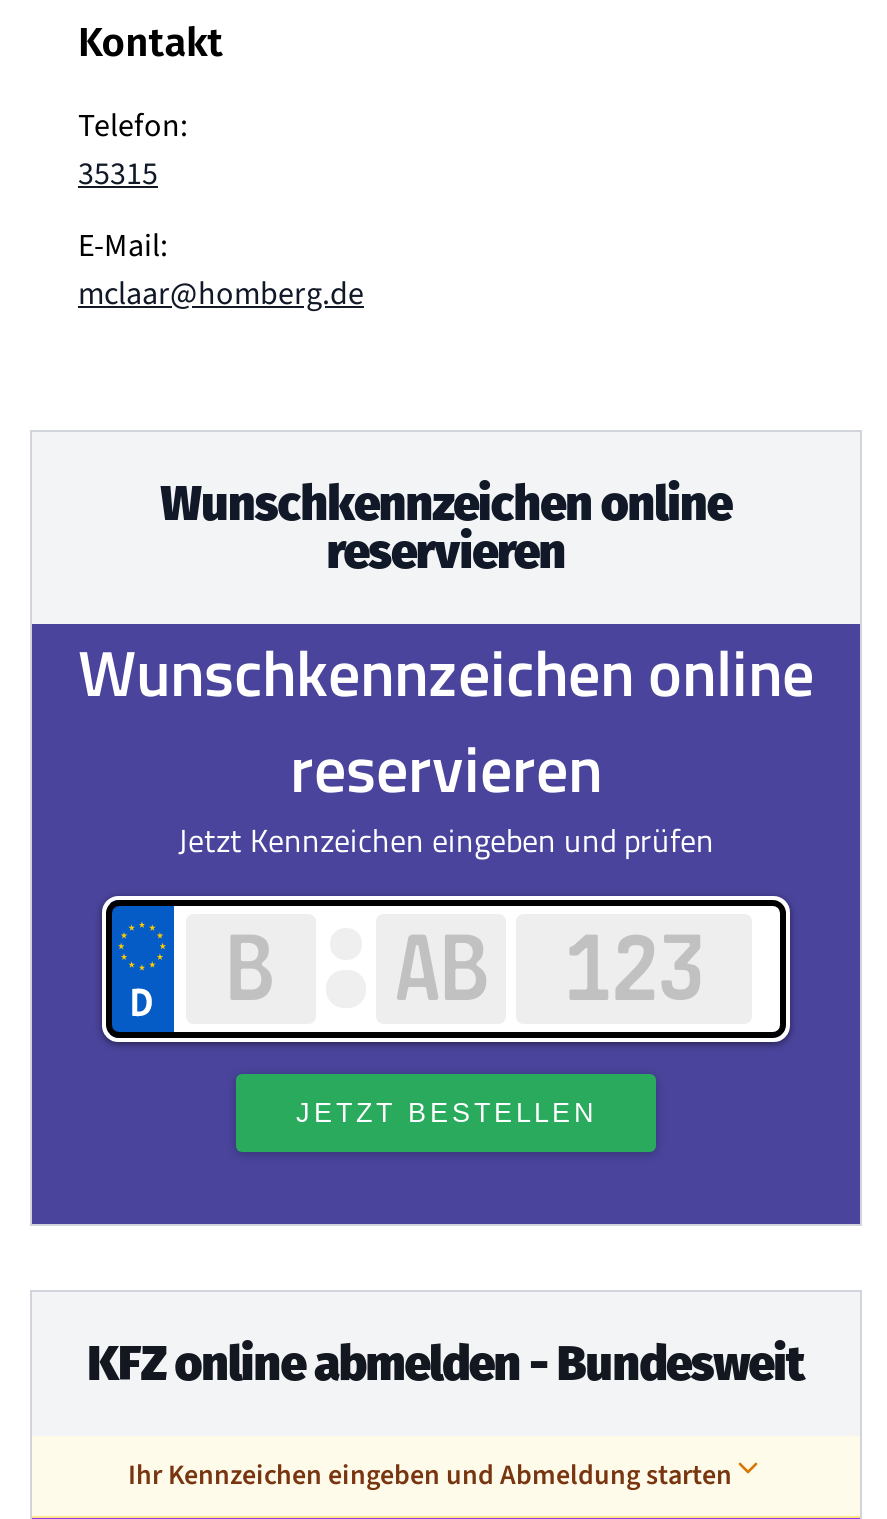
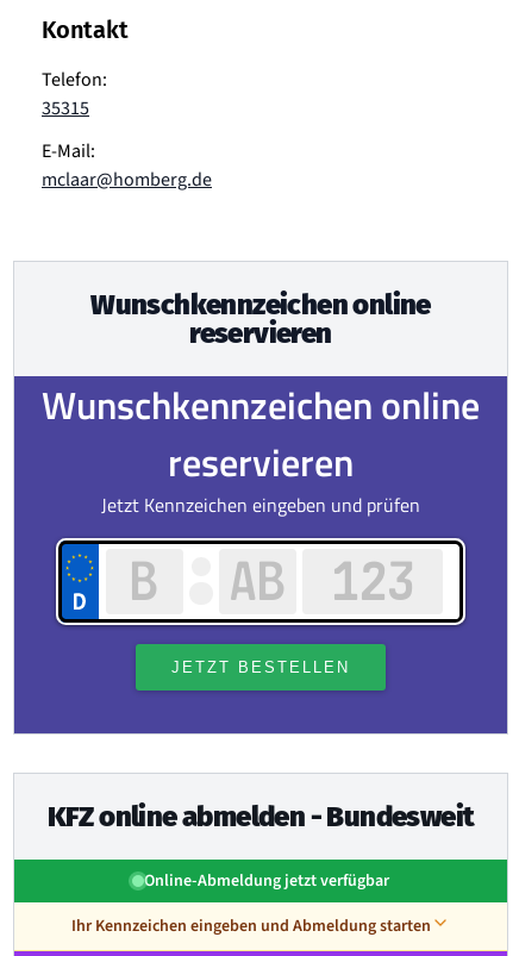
+ Online-Abmeldung jetzt verfügbar
